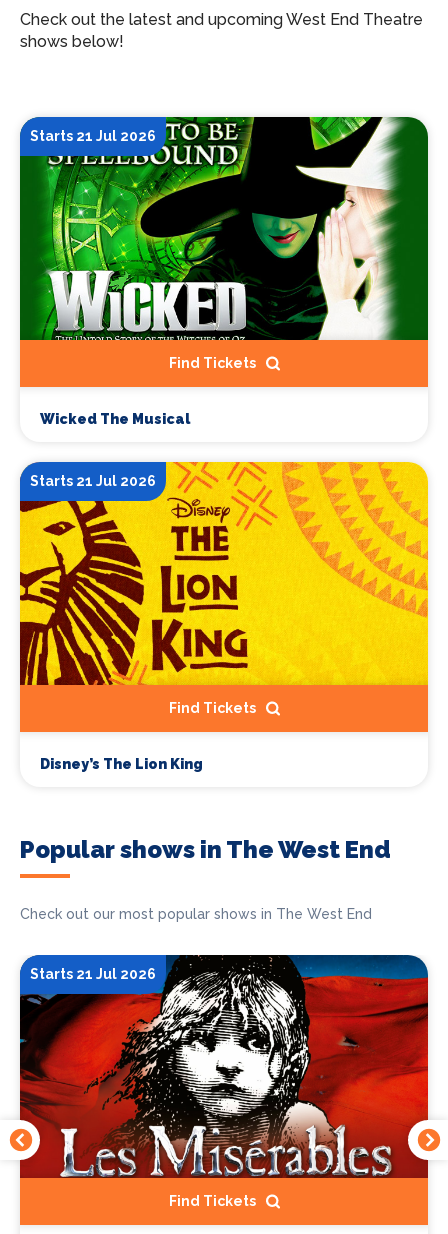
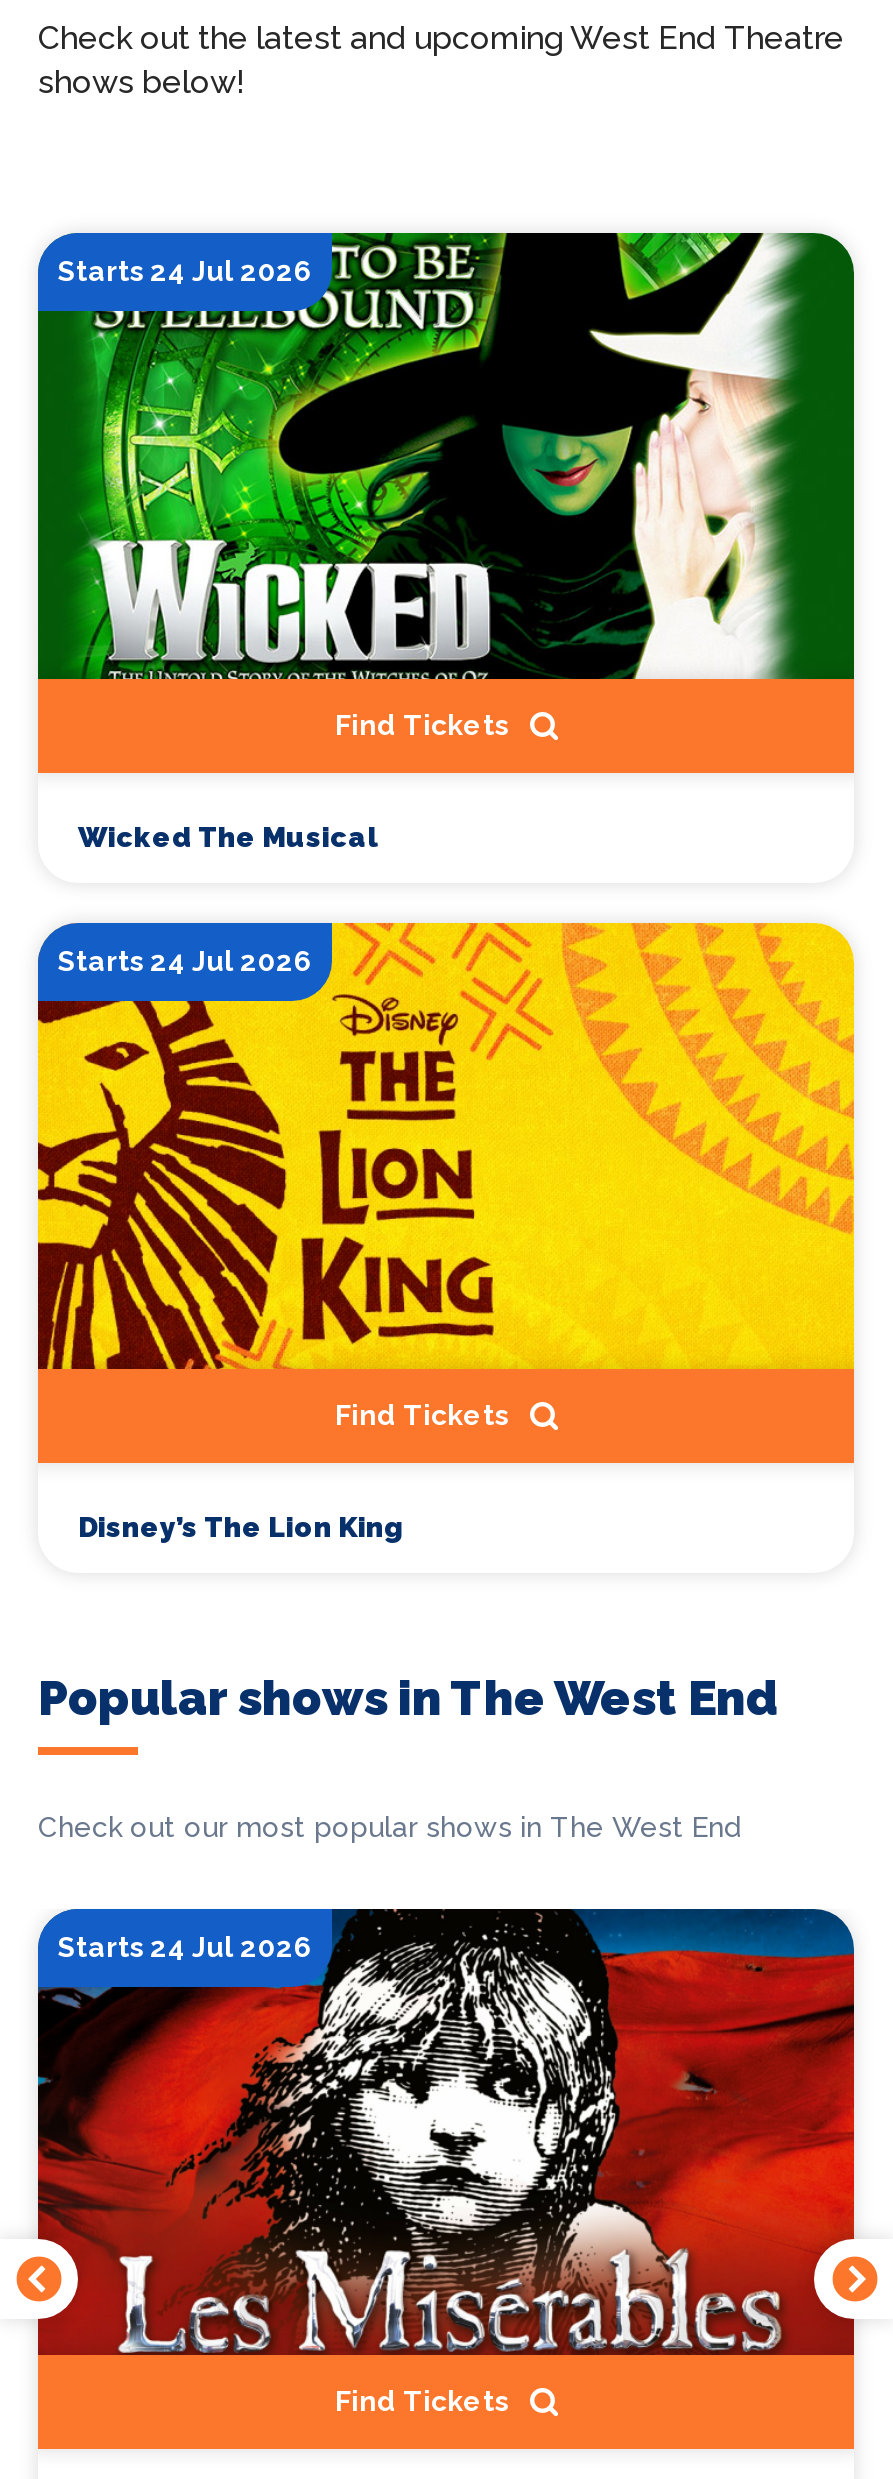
- Starts 21 Jul 2026
+ Starts 24 Jul 2026

- Starts 21 Jul 2026
+ Starts 24 Jul 2026

- Starts 21 Jul 2026
+ Starts 24 Jul 2026
